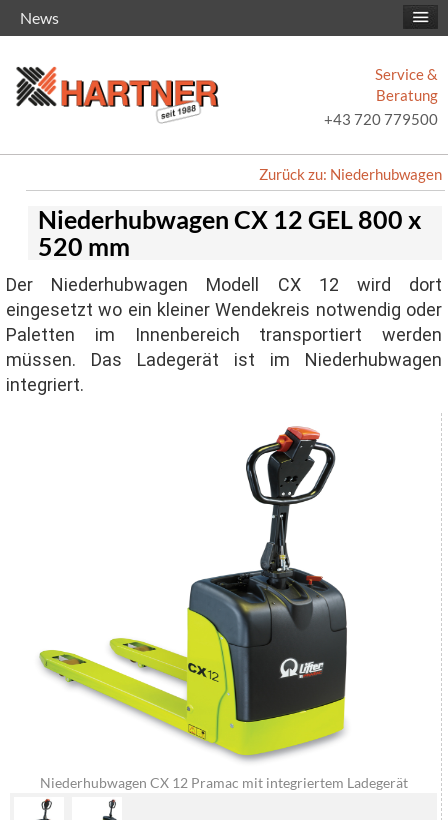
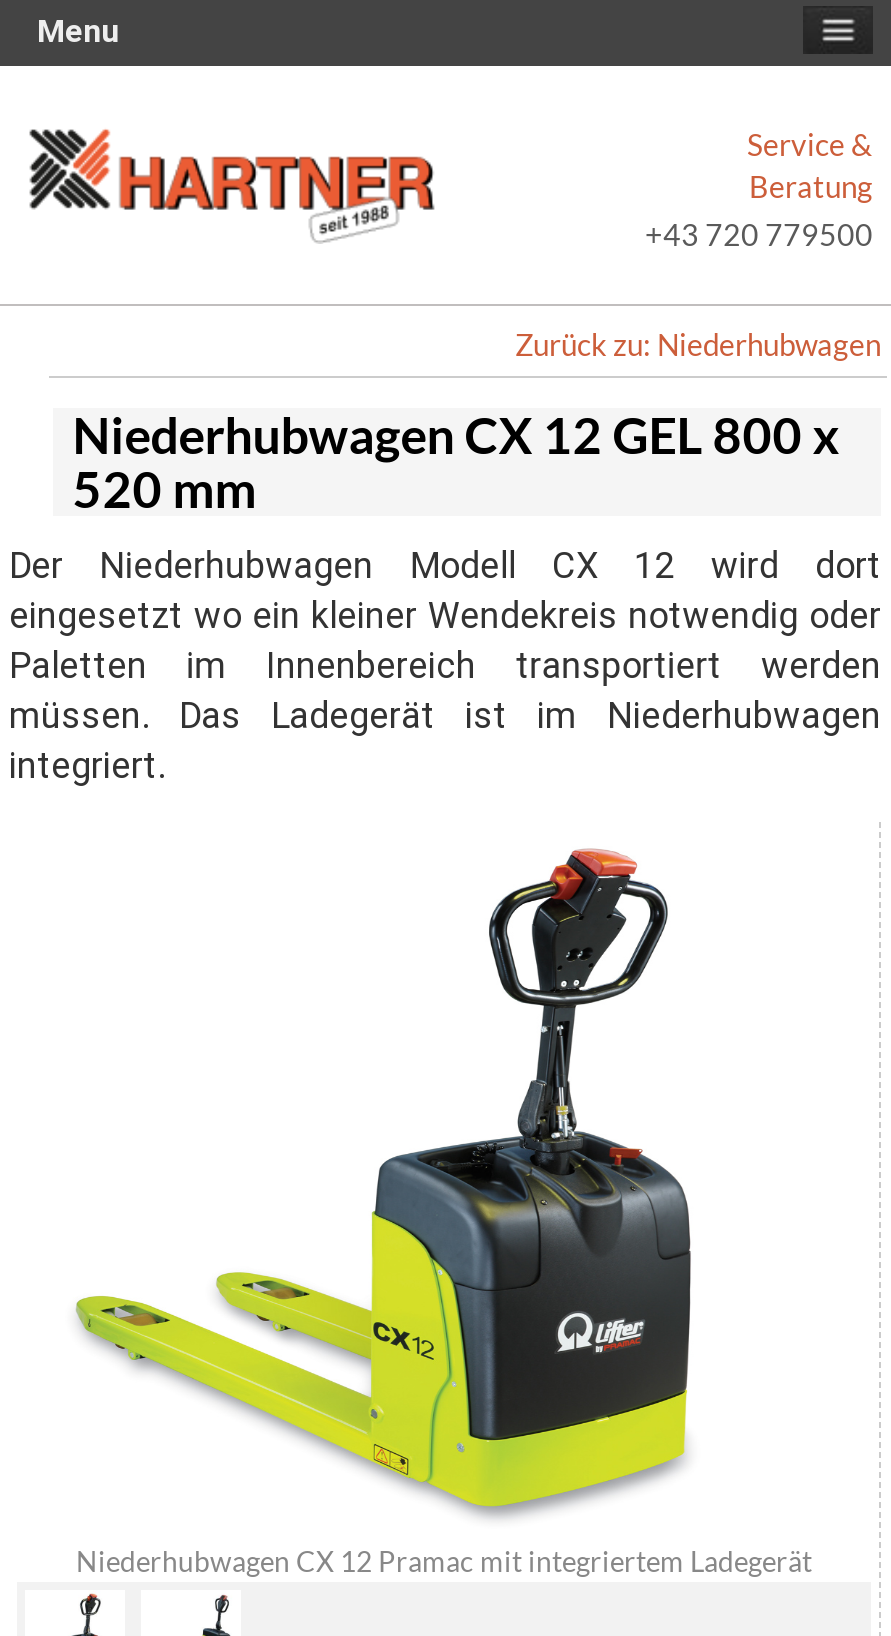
- News
+ Menu
